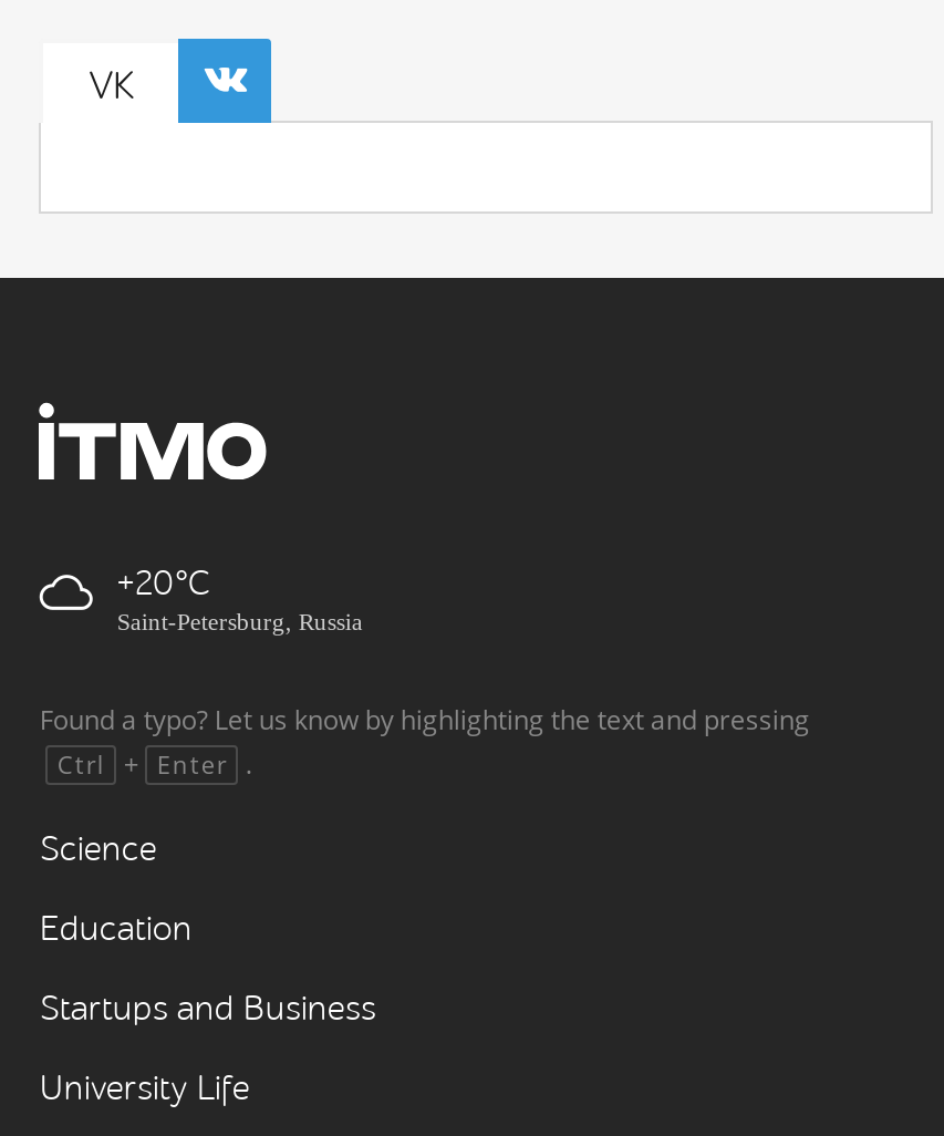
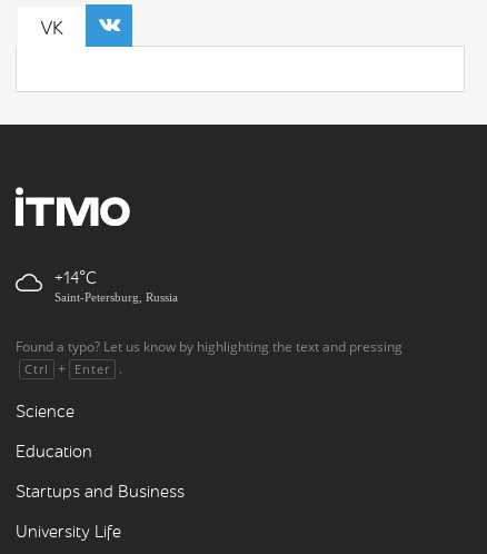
- +20
+ +14
